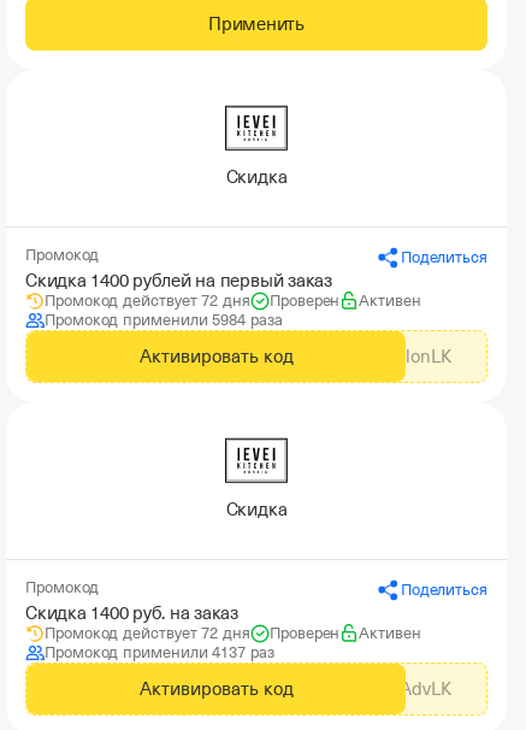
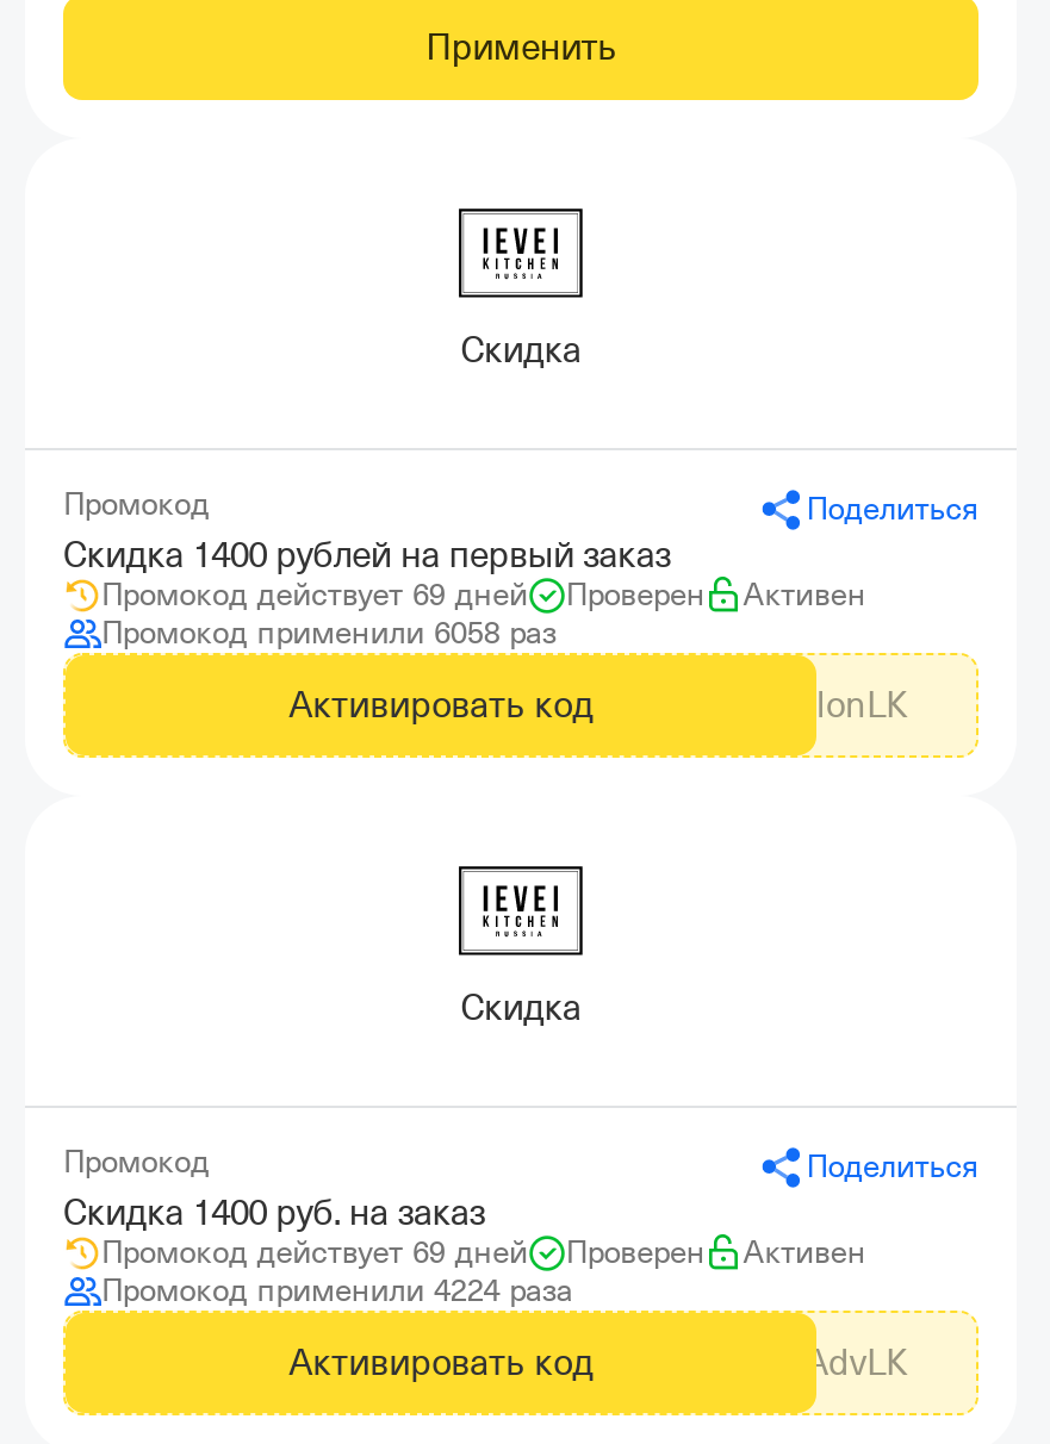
- Промокод действует 72 дня
+ Промокод действует 69 дней

- Промокод применили 5984 раза
+ Промокод применили 6058 раз

- Промокод действует 72 дня
+ Промокод действует 69 дней

- Промокод применили 4137 раз
+ Промокод применили 4224 раза
